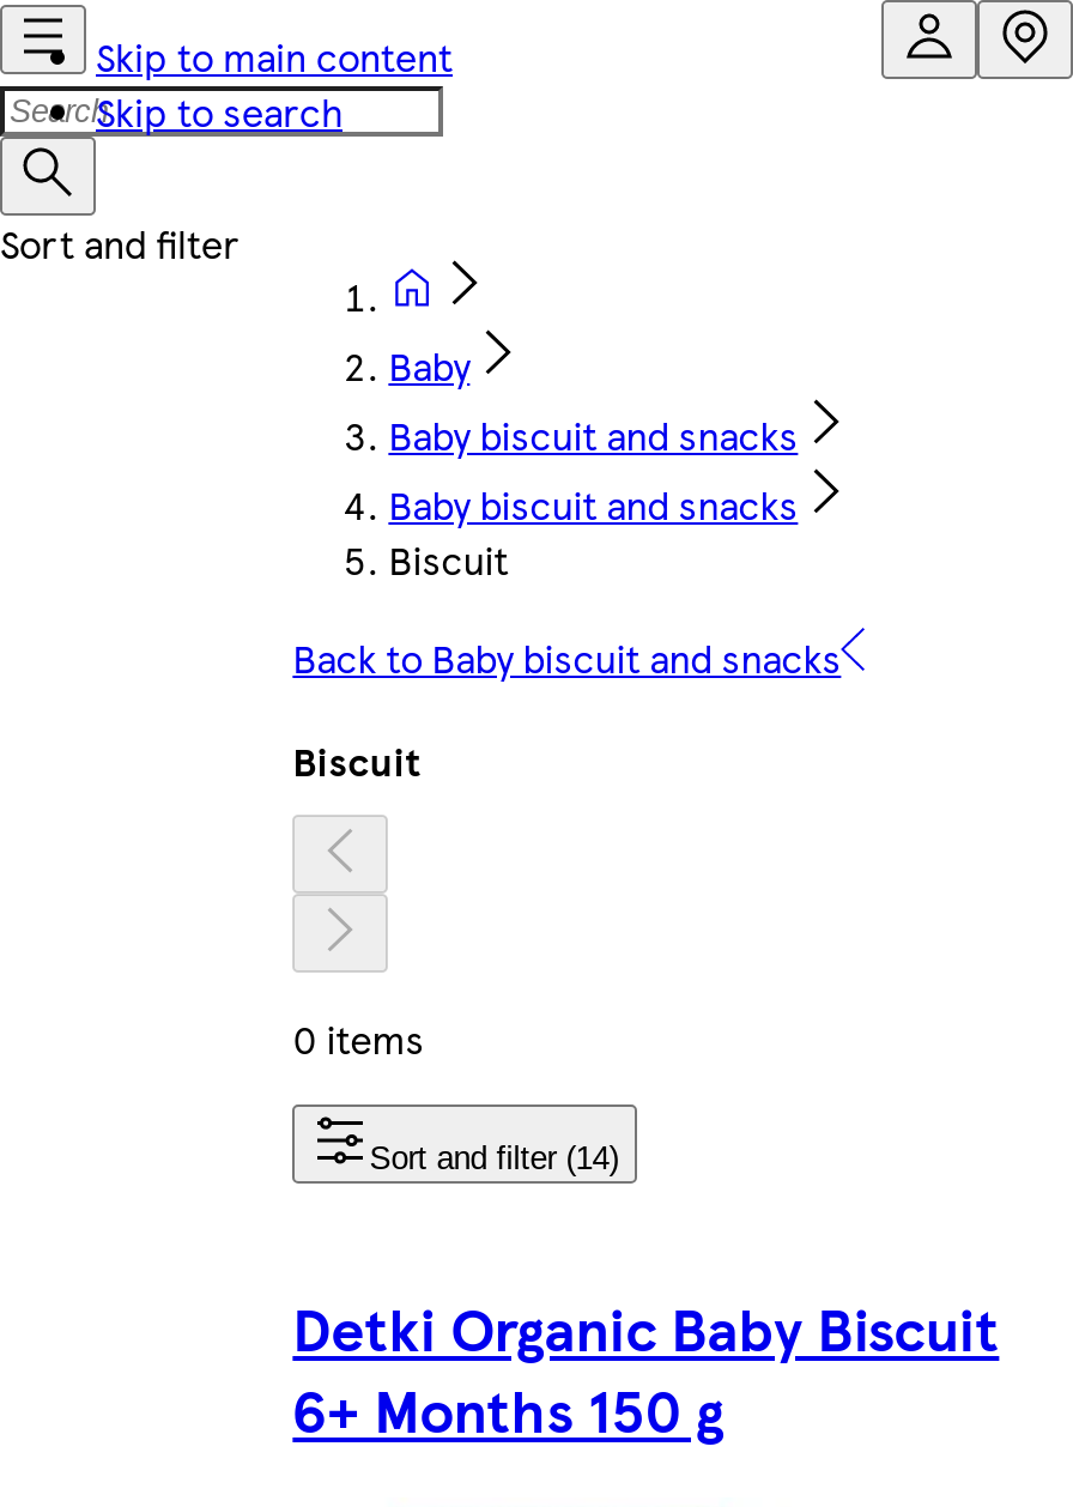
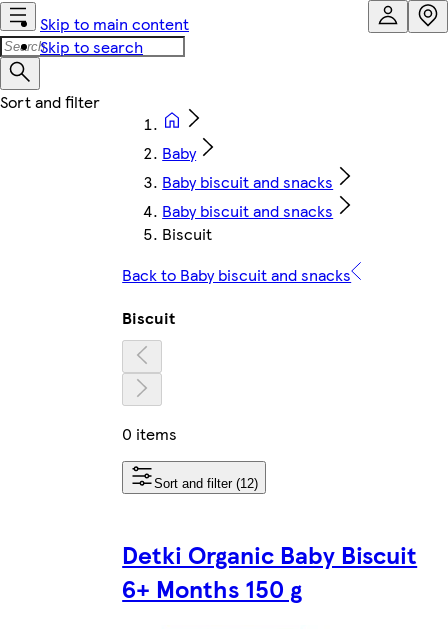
- Sort and filter (14)
+ Sort and filter (12)
